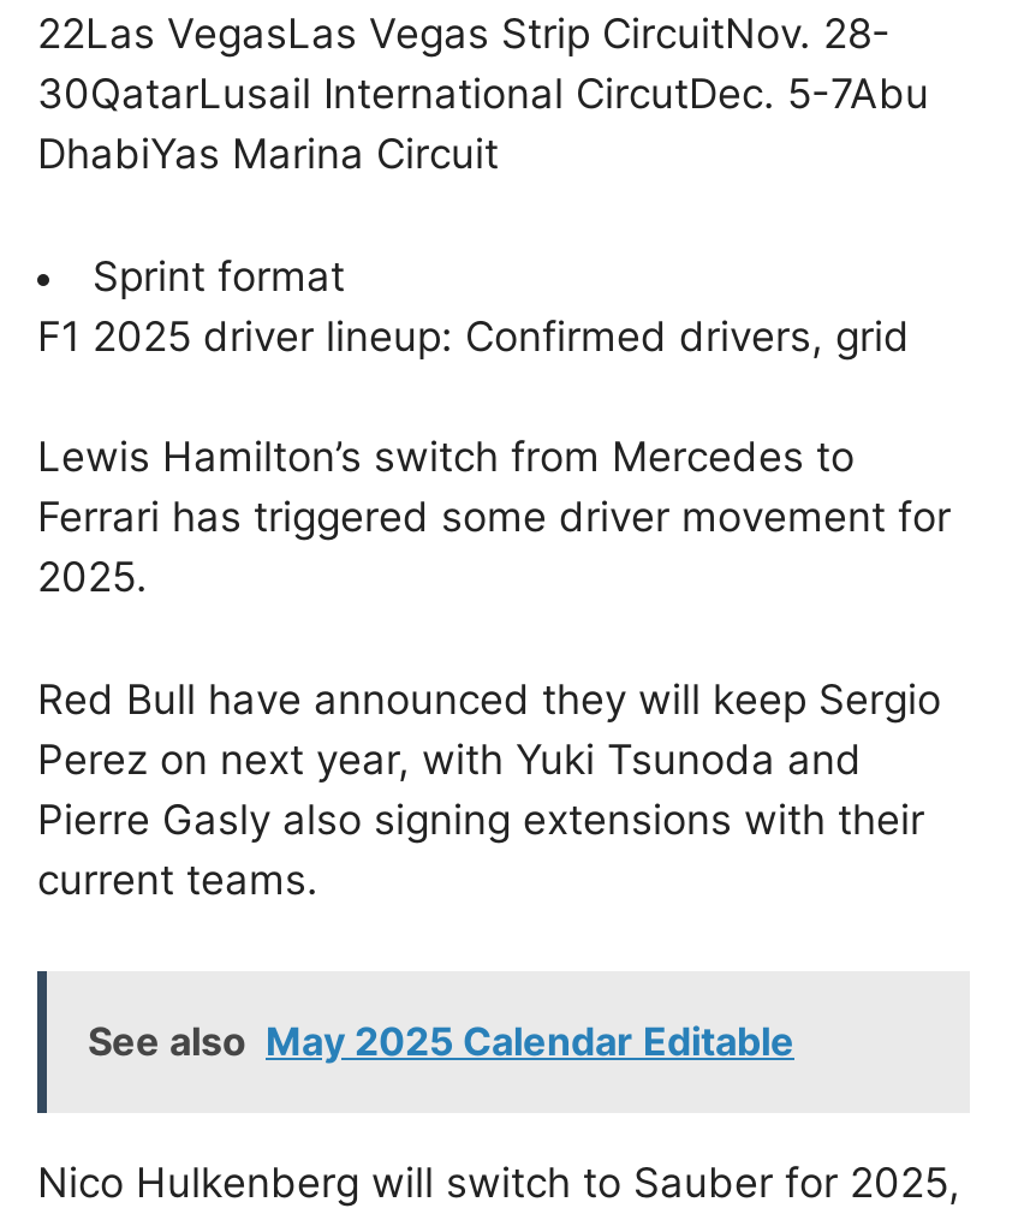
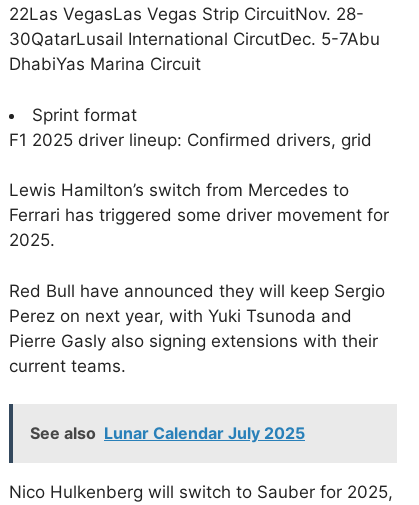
- See also May 2025 Calendar Editable
+ See also Lunar Calendar July 2025
